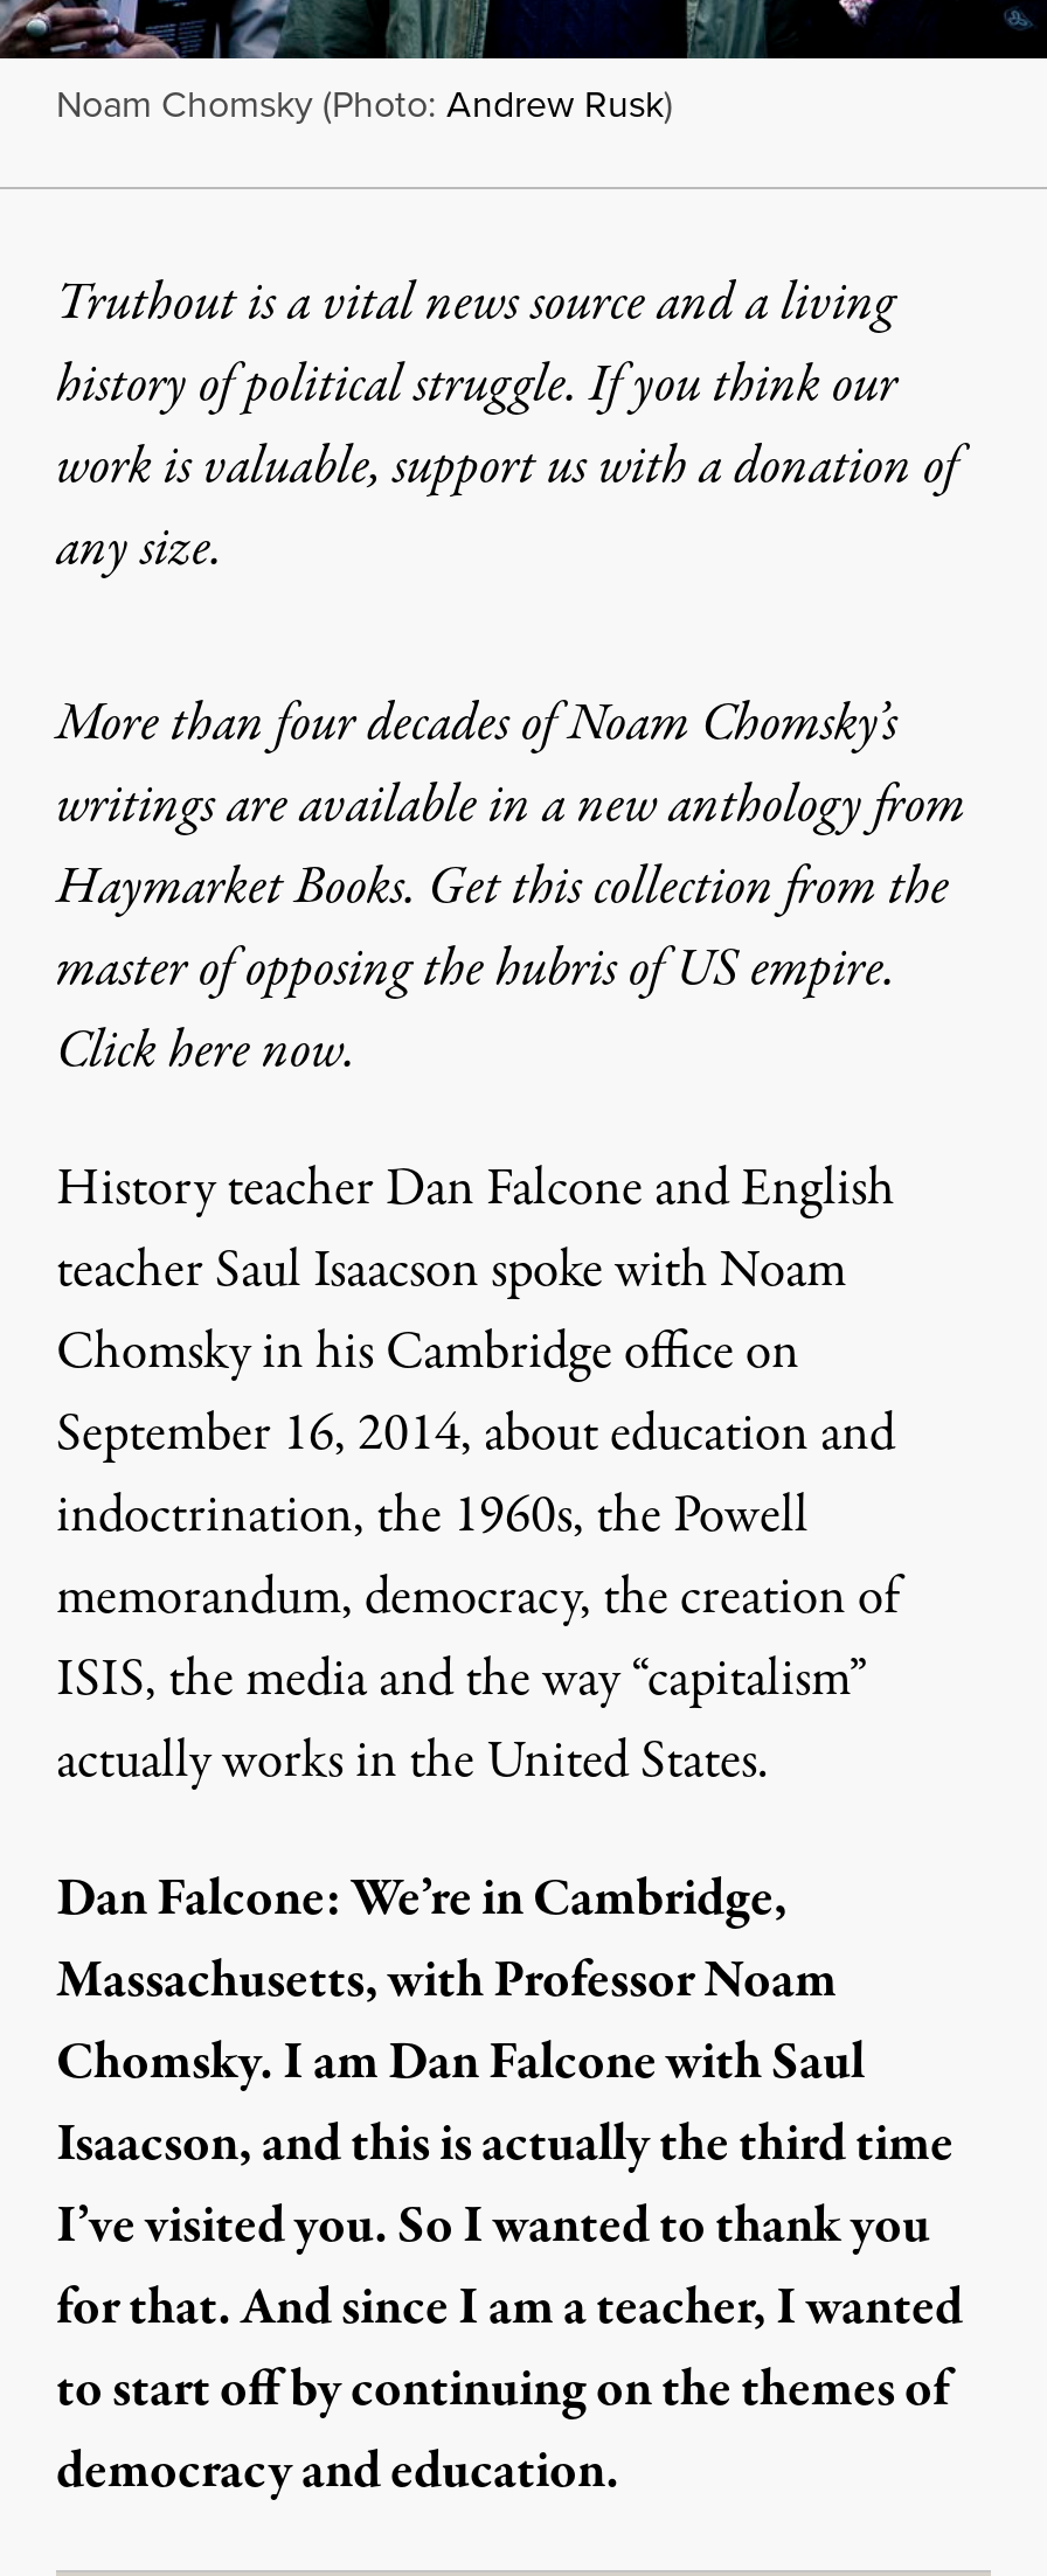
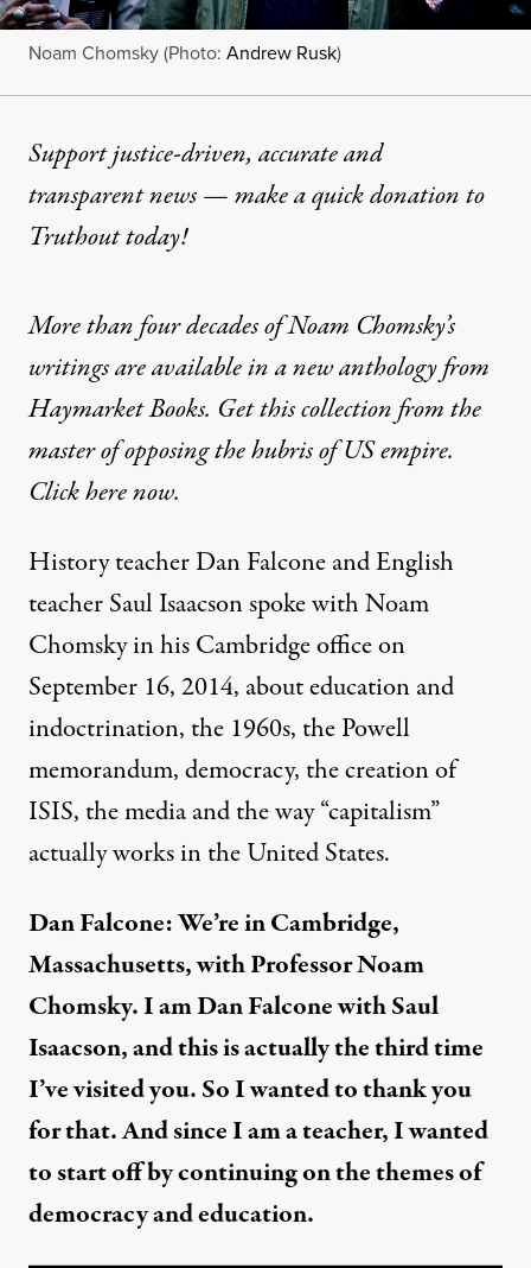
- Truthout is a vital news source and a living
- history of political struggle. If you think our
- work is valuable, support us with a donation of
- any size.
+ Support justice-driven, accurate and
+ transparent news — make aquick donation to
+ Truthout today!
